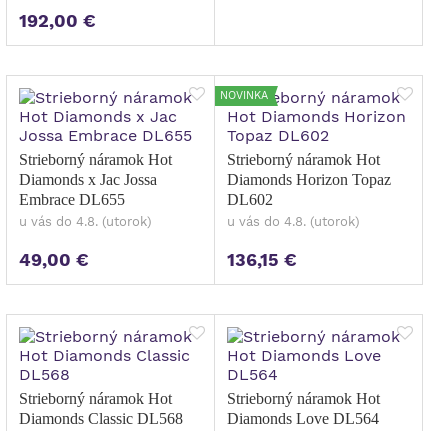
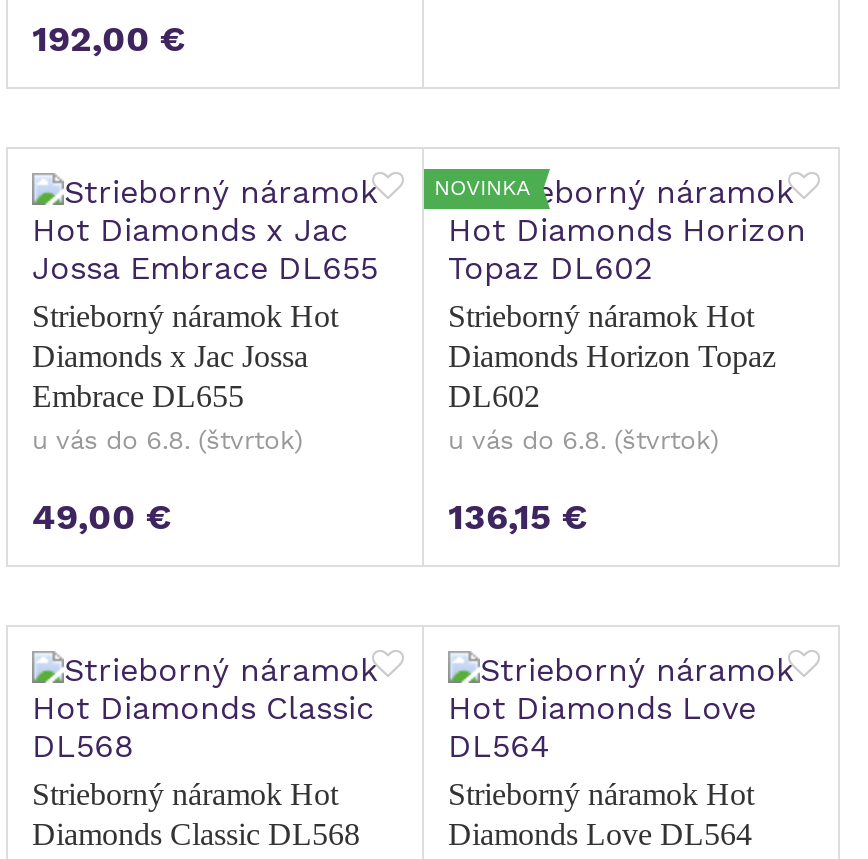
- u vás do 4.8. (utorok)
+ u vás do 6.8. (štvrtok)

- u vás do 4.8. (utorok)
+ u vás do 6.8. (štvrtok)
